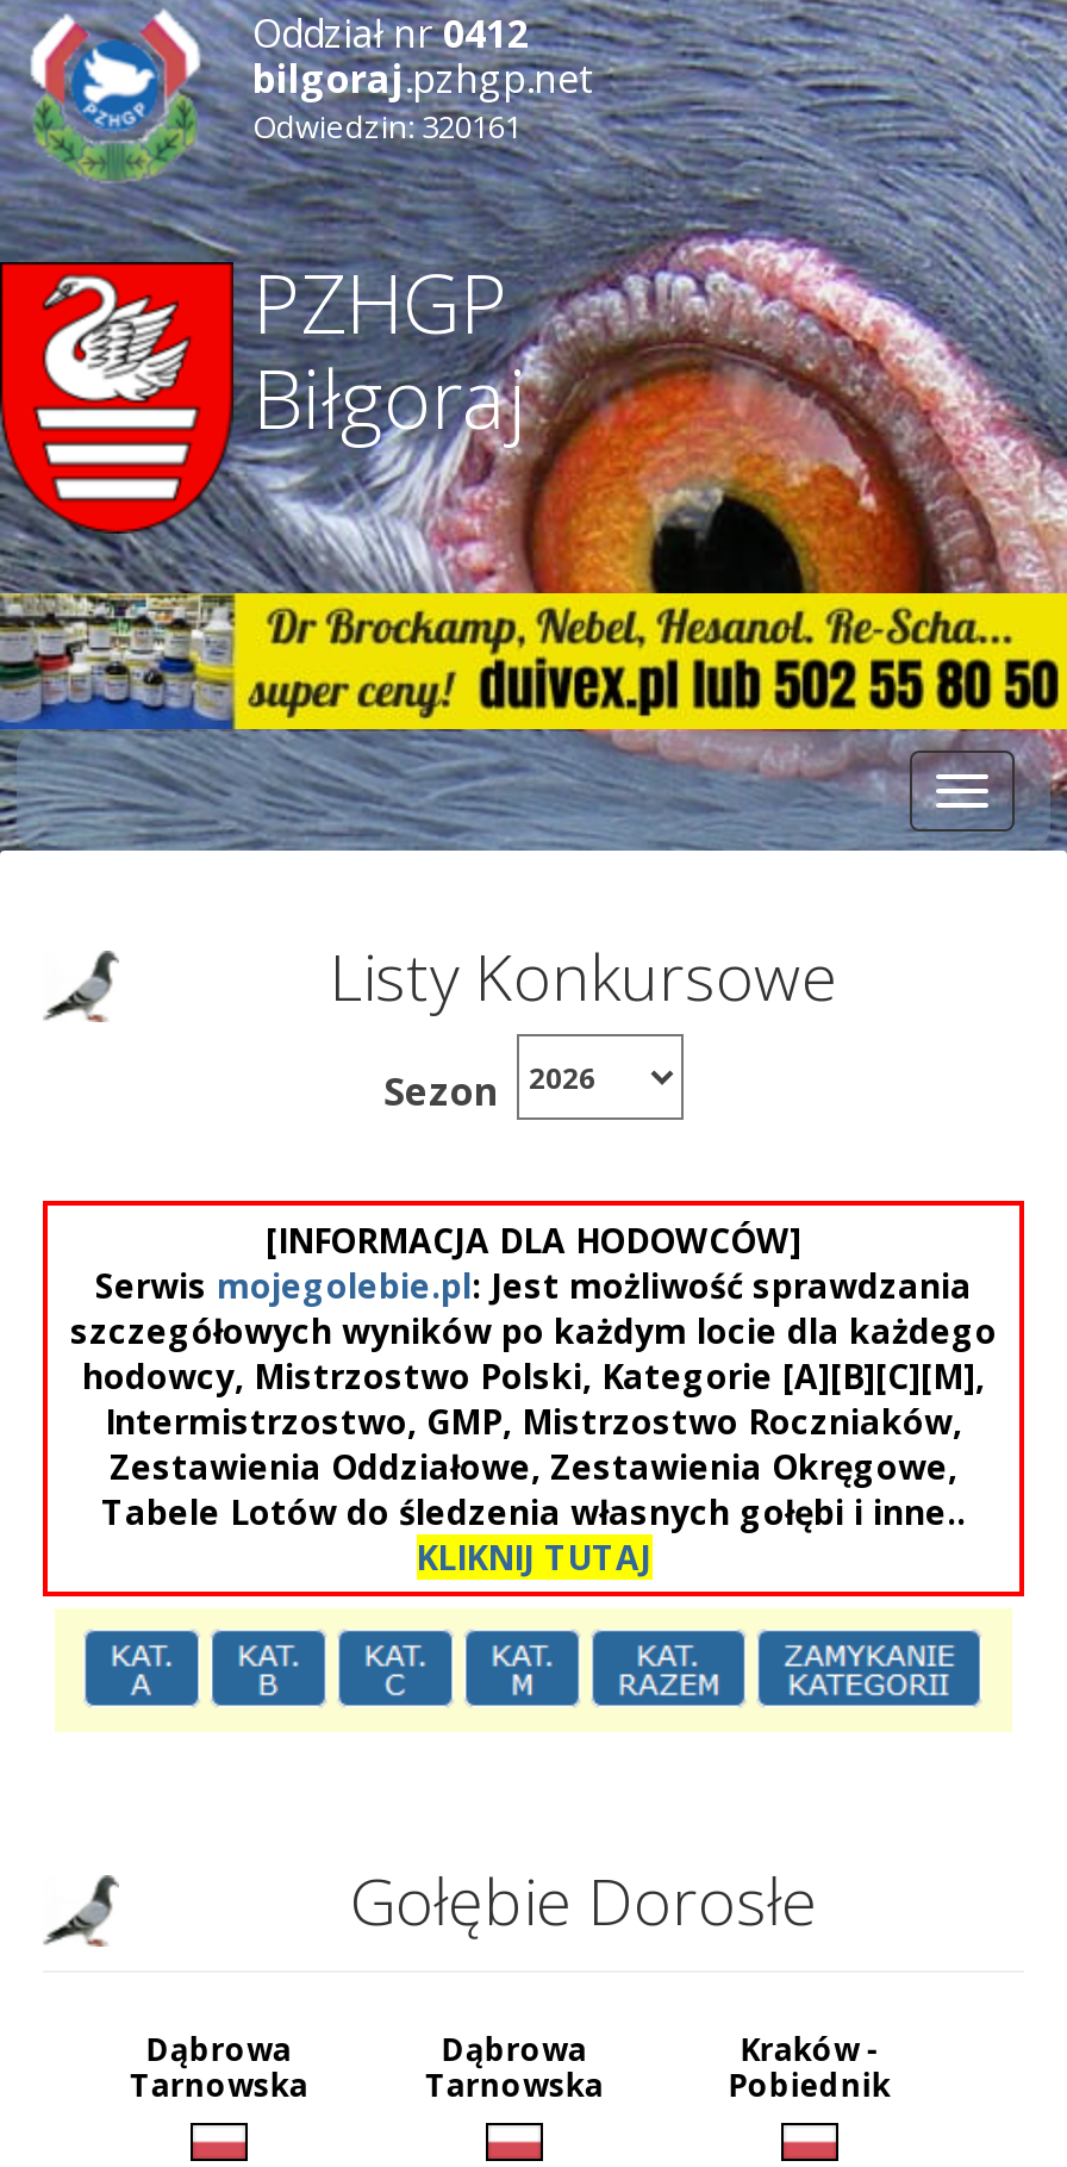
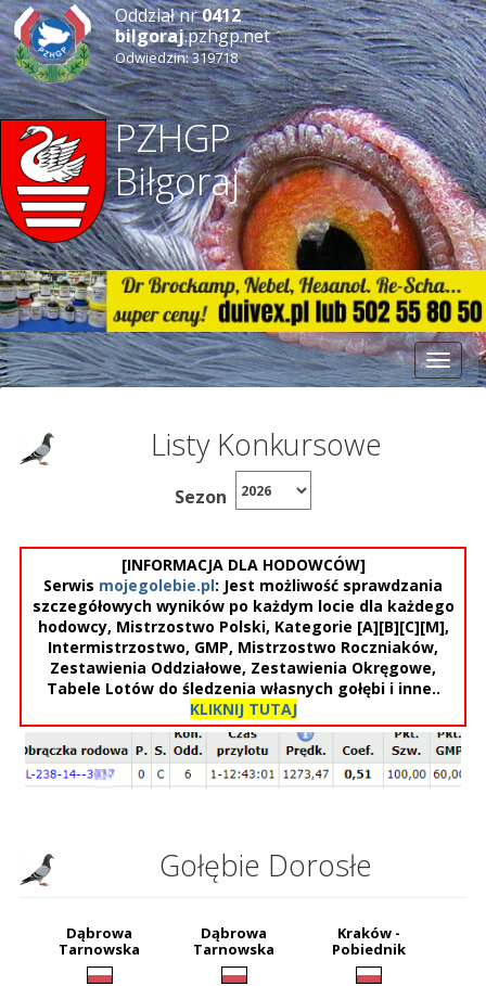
- Odwiedzin: 320161
+ Odwiedzin: 319718

- [image]
+ [image]
